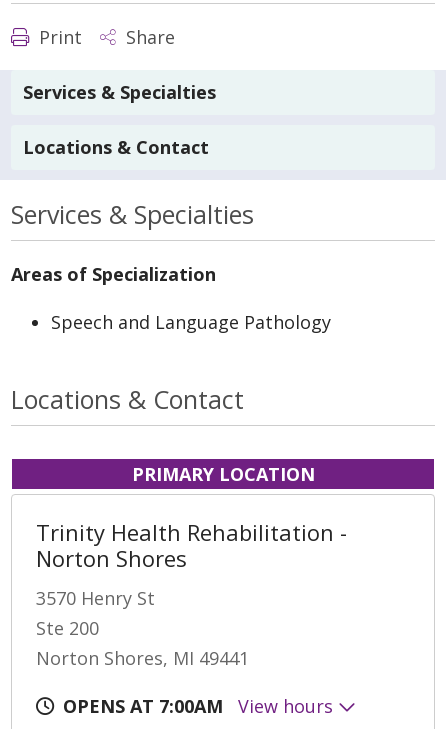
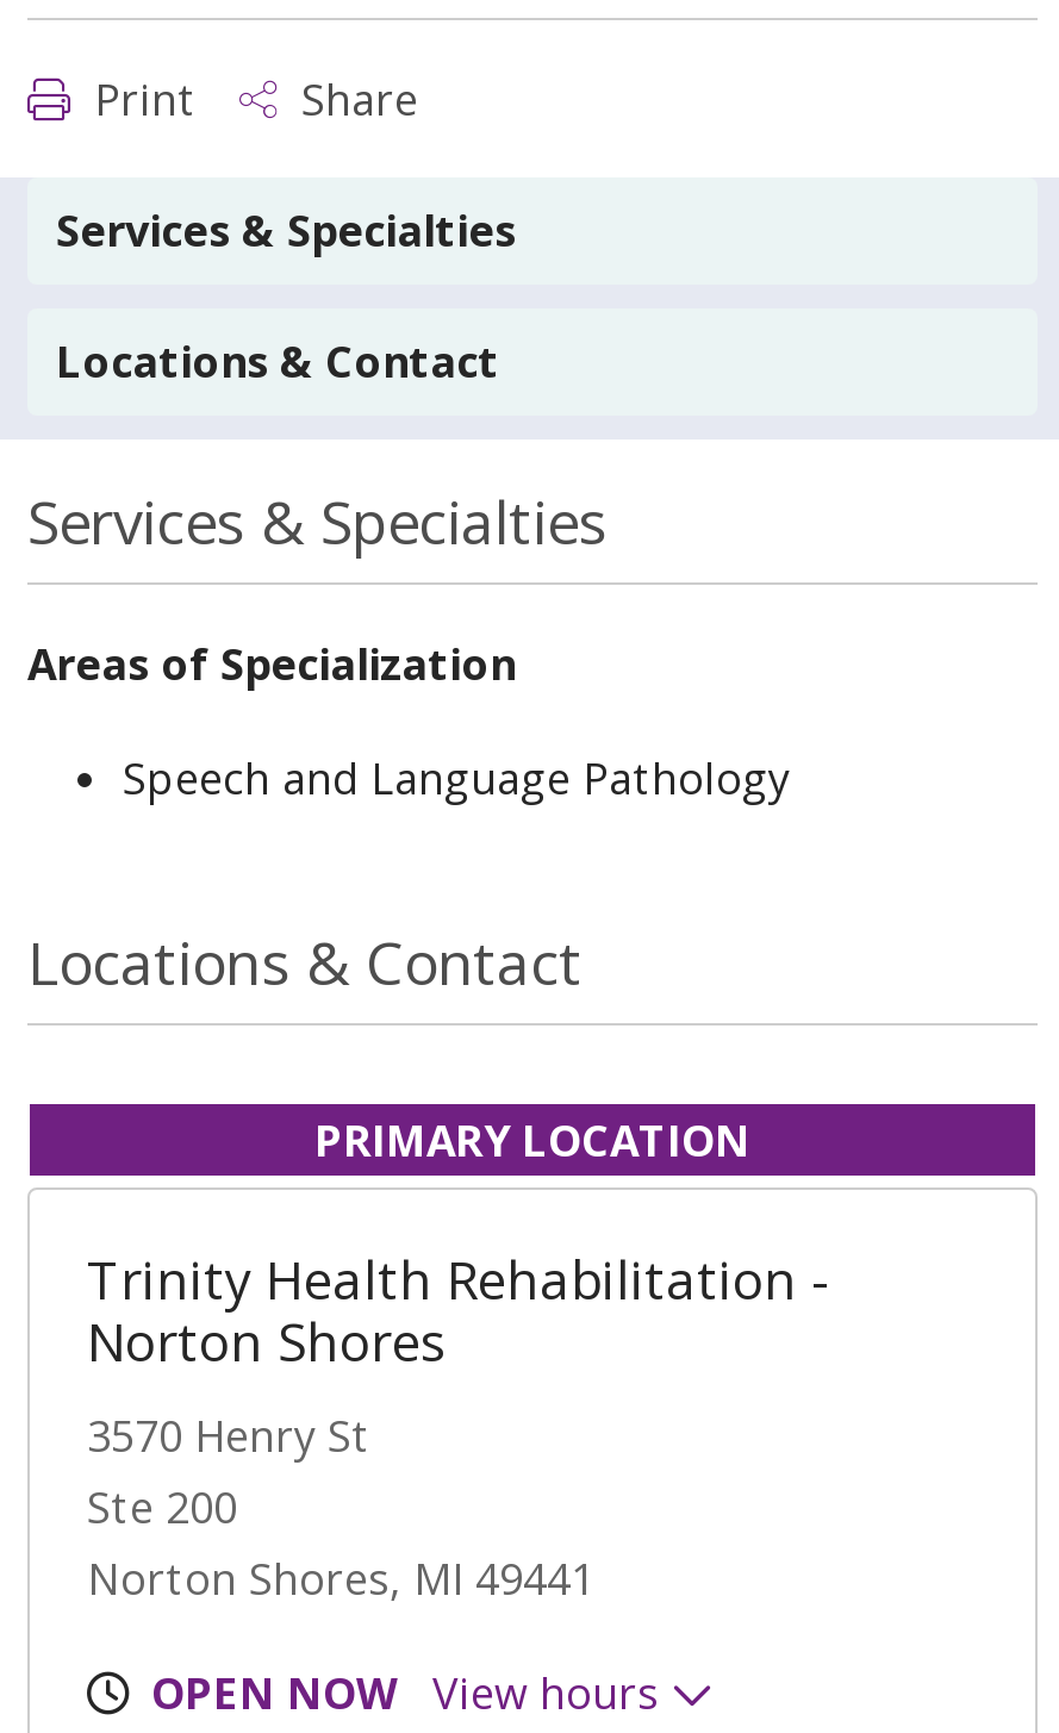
- OPENS AT 7:00AM
+ OPEN NOW
